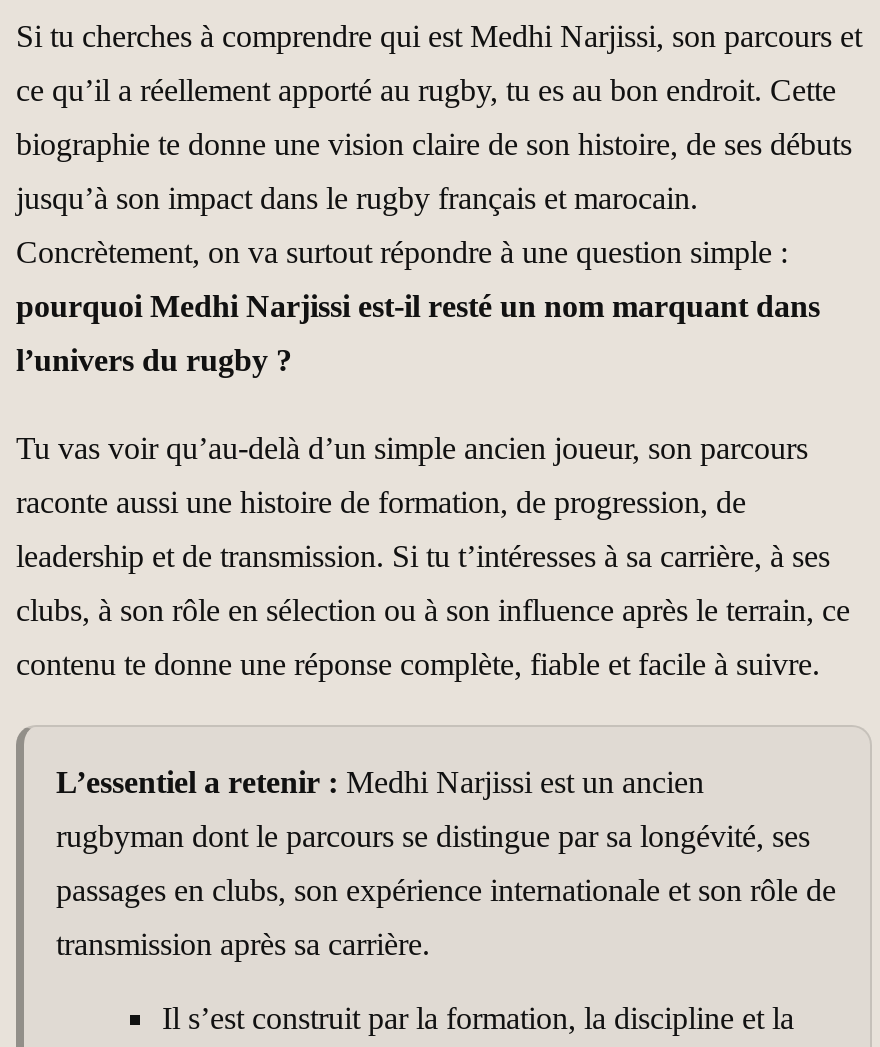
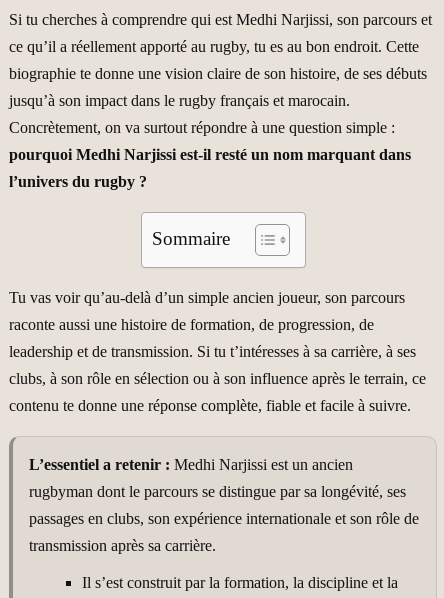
+ Sommaire
